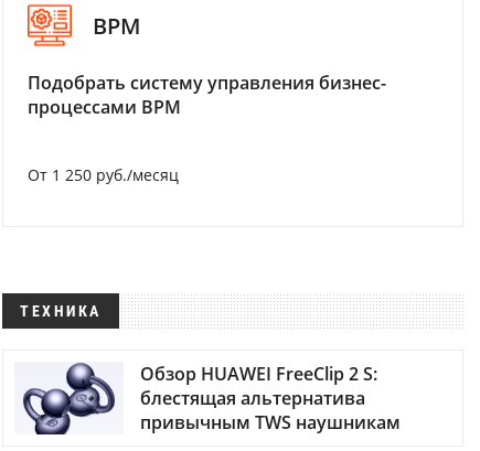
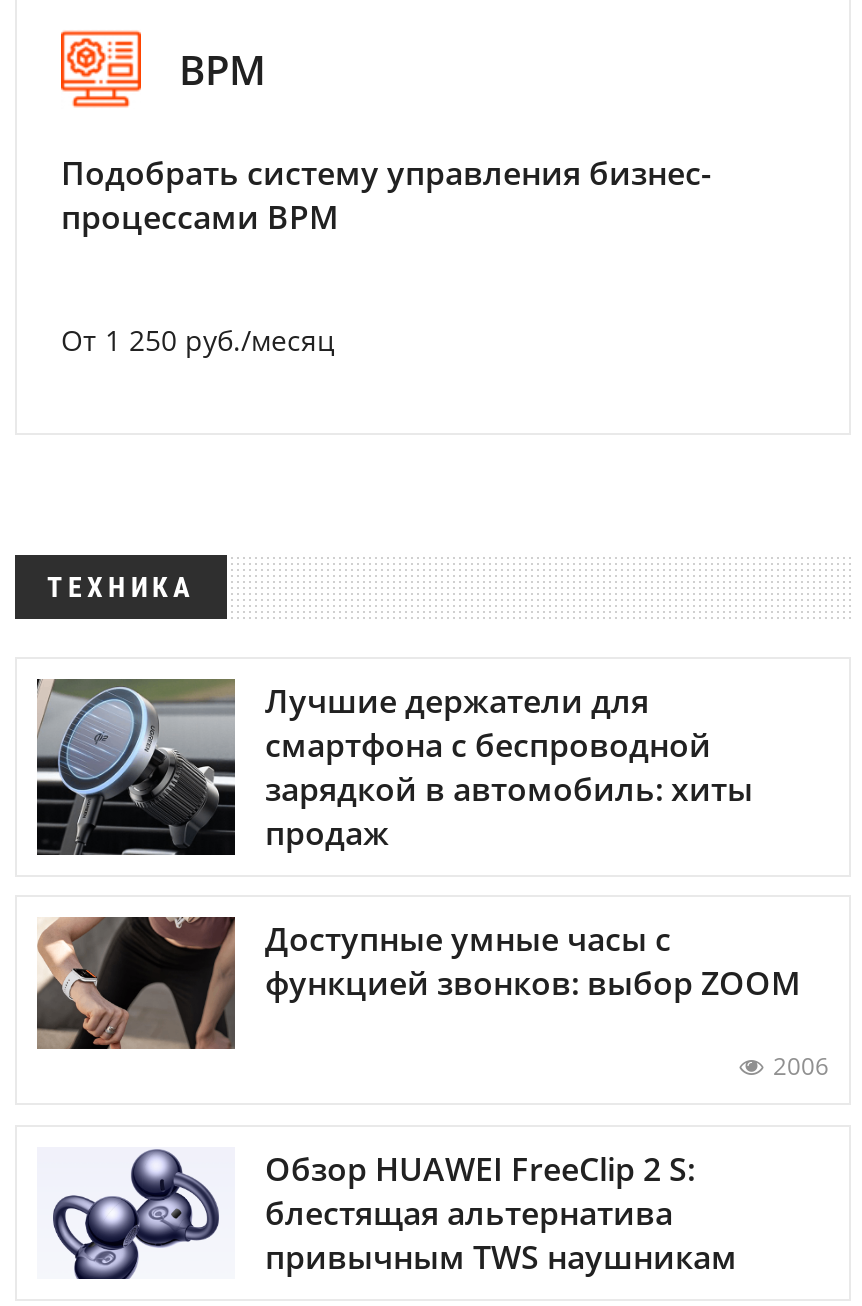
+ [image]
+ Лучшие держатели для
+ смартфона с беспроводной
+ зарядкой в автомобиль: хиты
+ продаж
+ Доступные умные часы с
+ функцией звонков: выбор ZOOM
+ 2006

+ [image]
